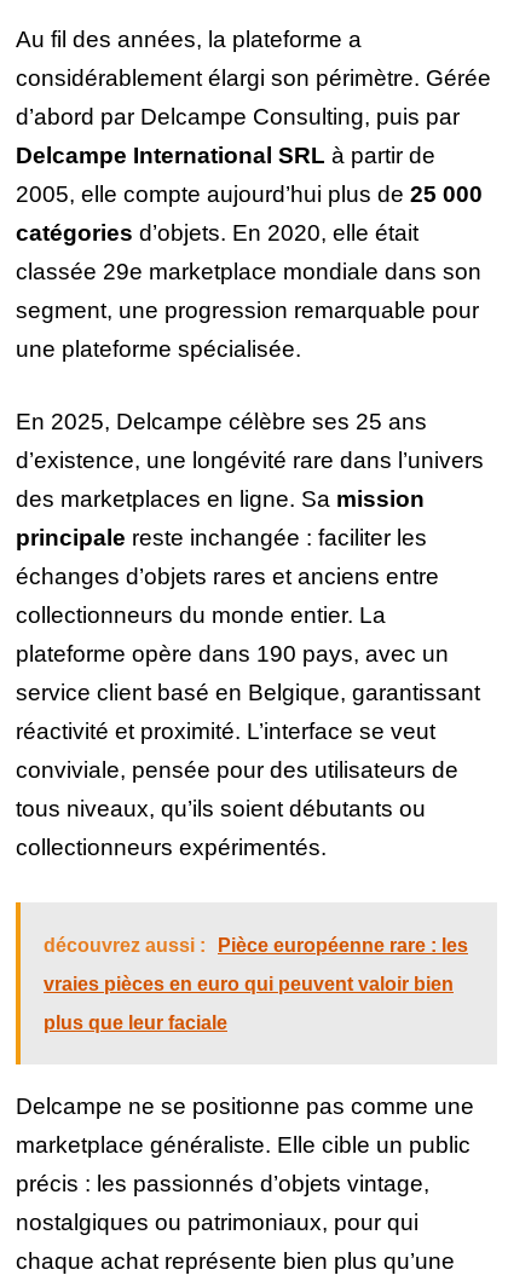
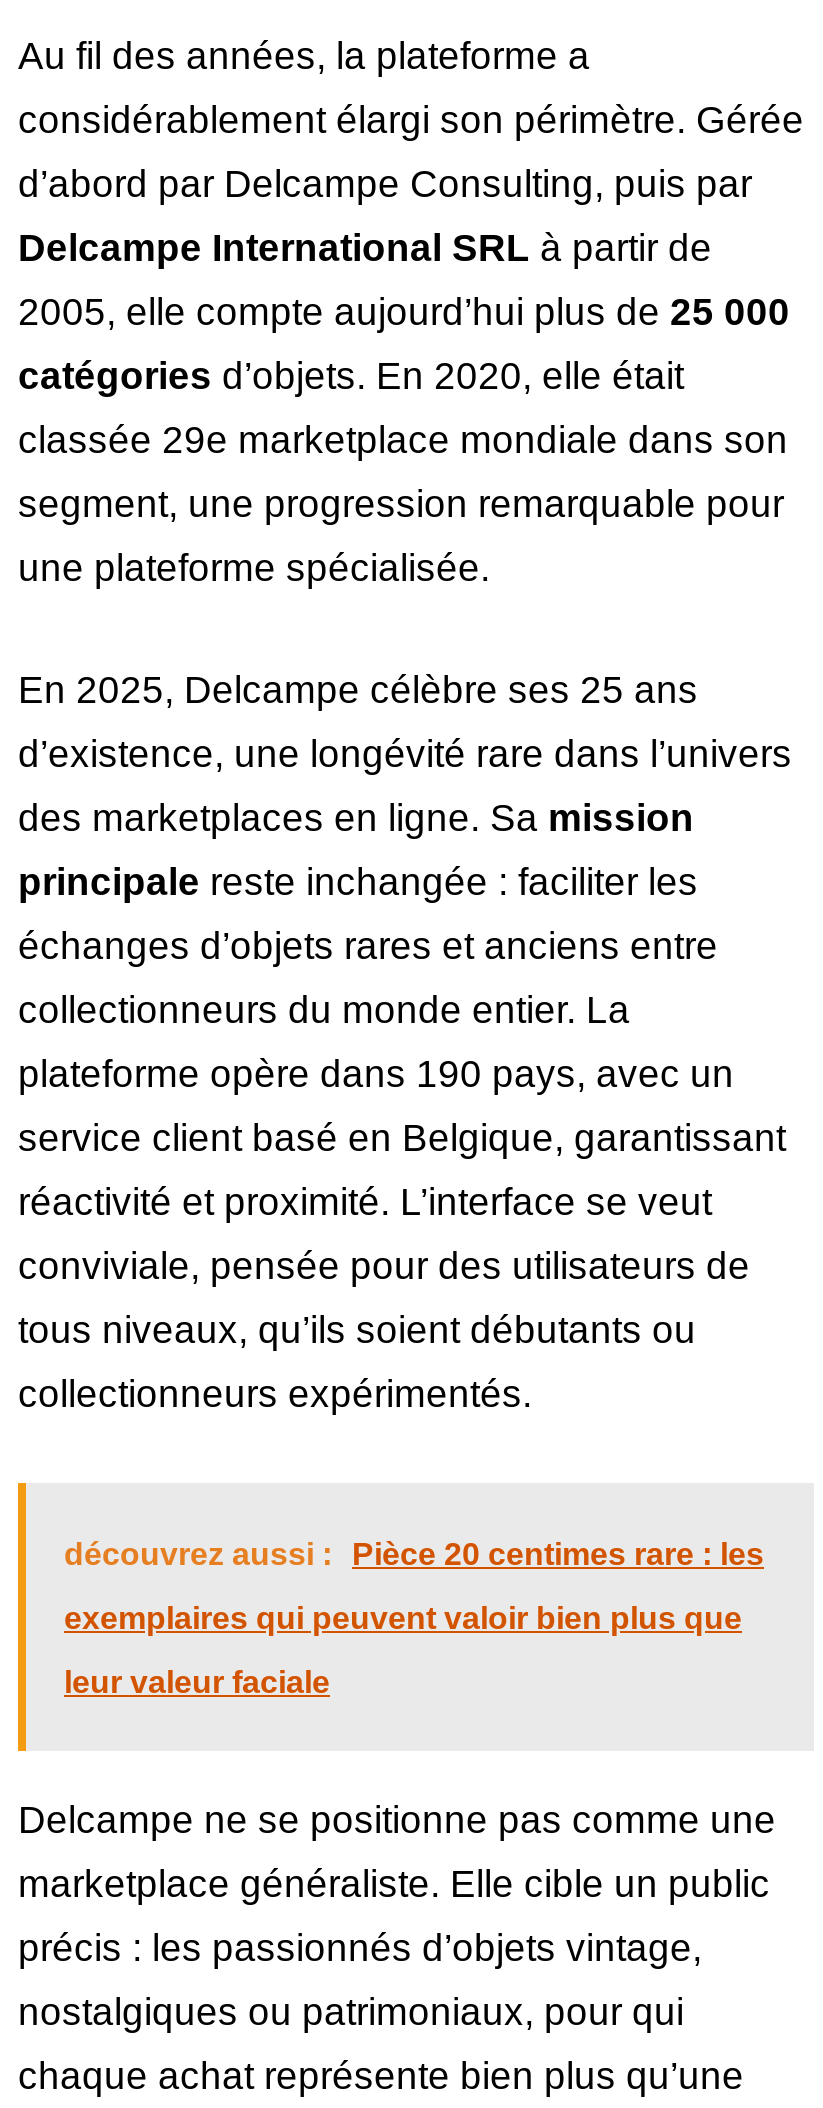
- découvrez aussi : Pièce européenne rare : les
+ découvrez aussi : Pièce 20 centimes rare : les

- vraies pièces en euro qui peuvent valoir bien
+ exemplaires qui peuvent valoir bien plus que

- plus que leur faciale
+ leur valeur faciale
